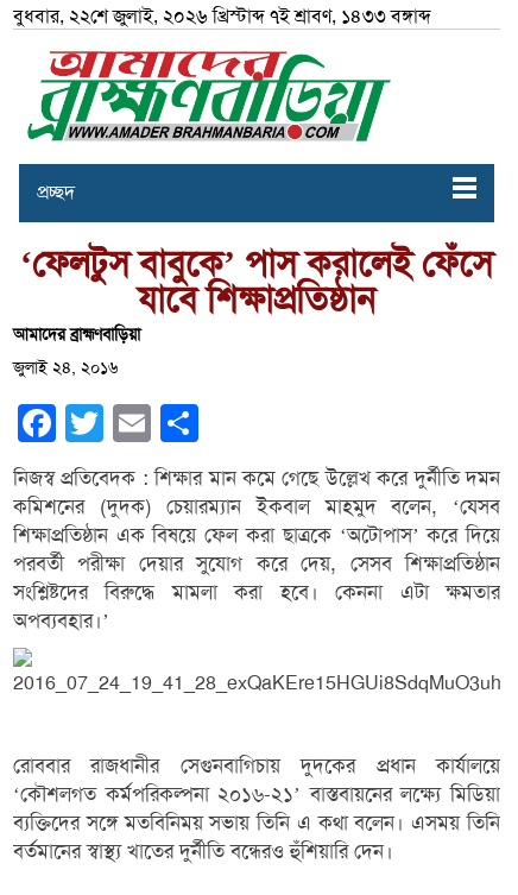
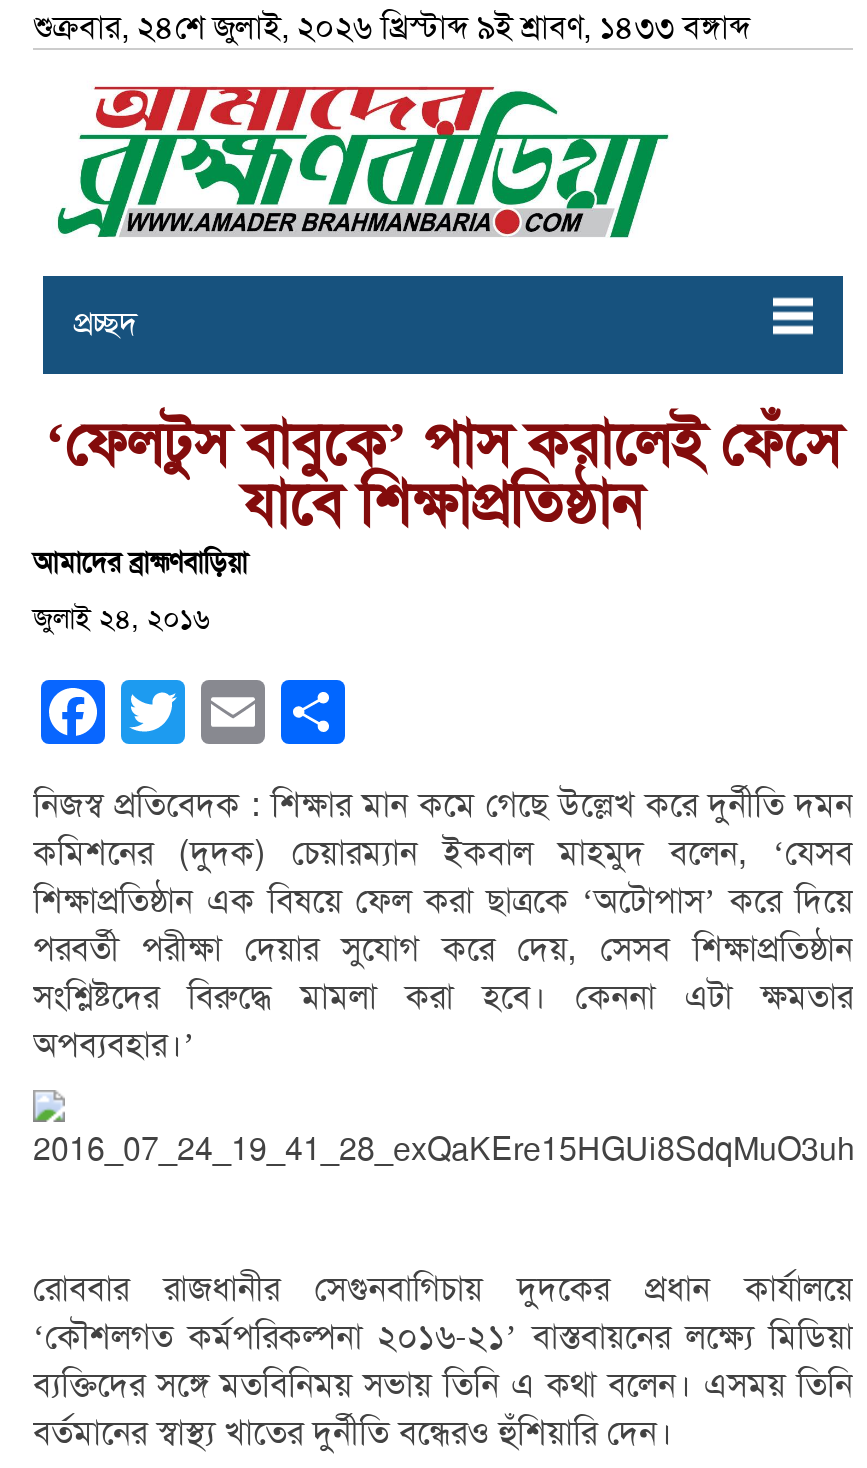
- বুধবার, ২২শে জুলাই, ২০২৬ খ্রিস্টাব্দ ৭ই শ্রাবণ, ১৪৩৩ বঙ্গাব্দ
+ শুক্রবার, ২৪শে জুলাই, ২০২৬ খ্রিস্টাব্দ ৯ই শ্রাবণ, ১৪৩৩ বঙ্গাব্দ
